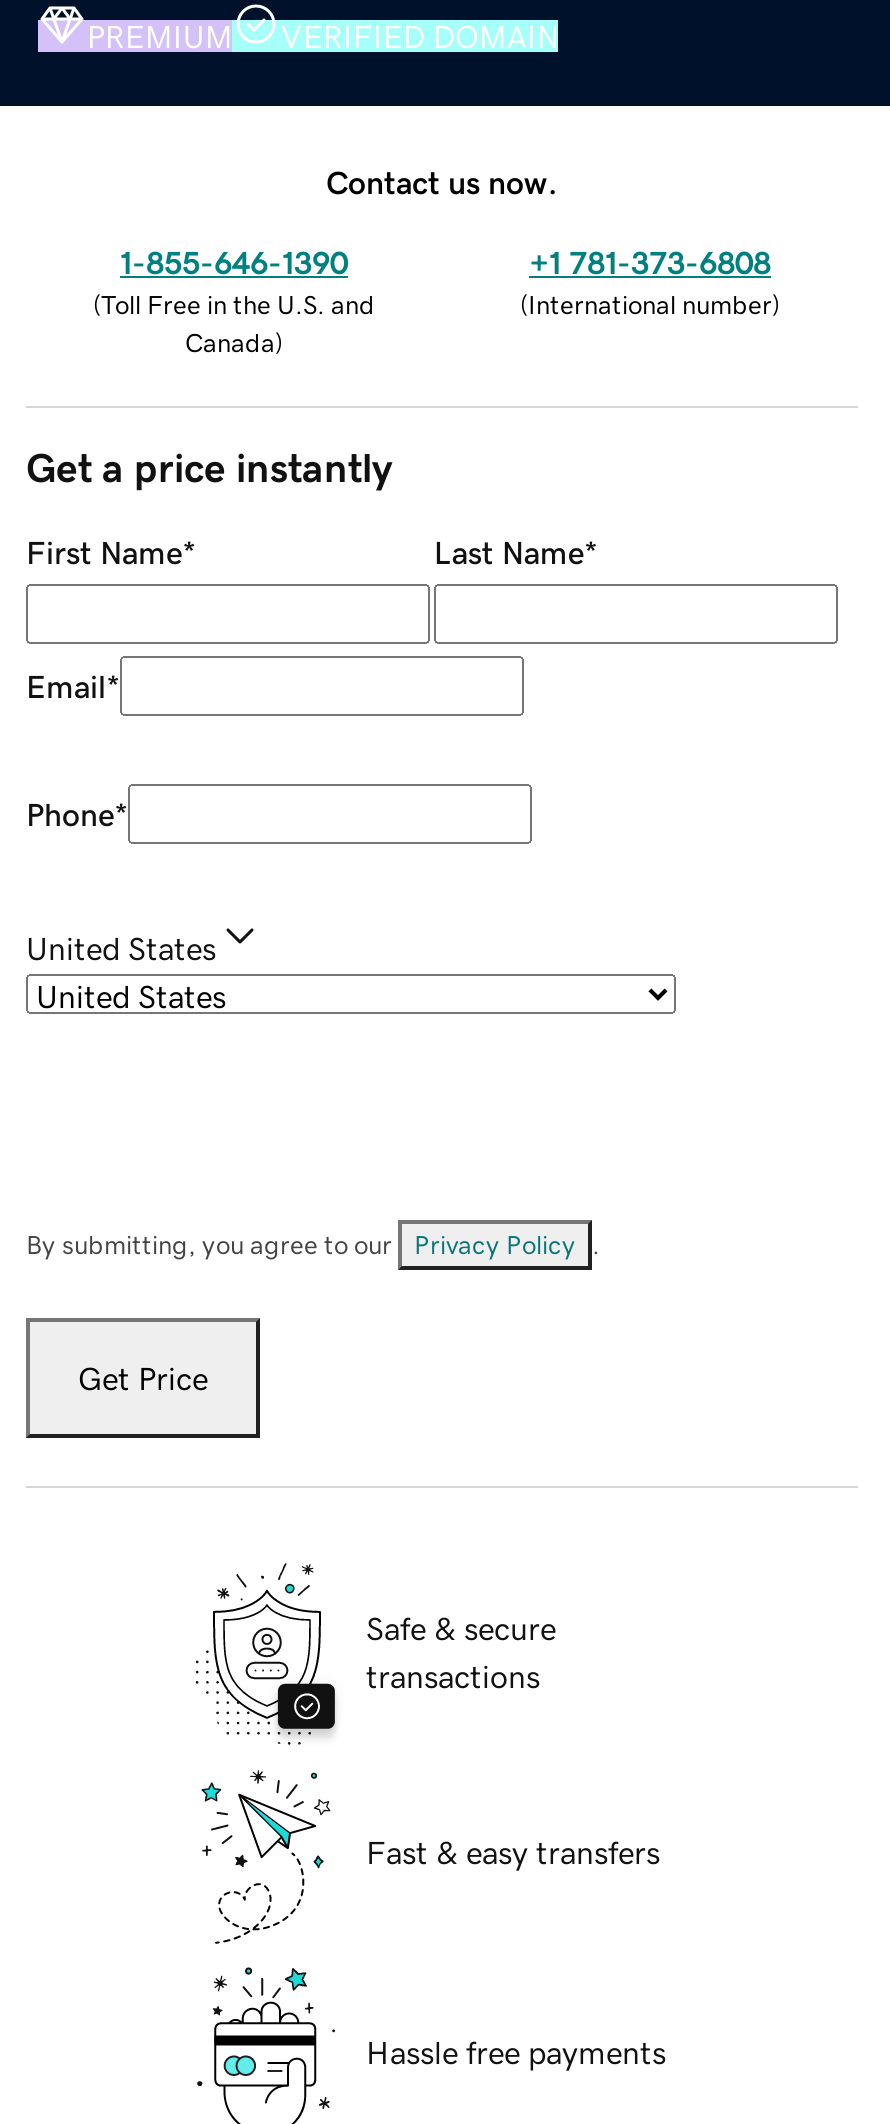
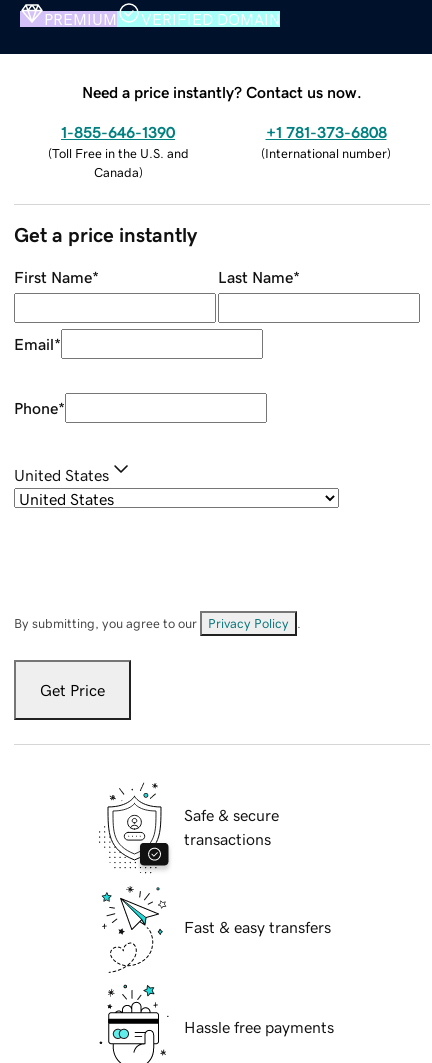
- Contact us now.
+ Need a price instantly? Contact us now.
